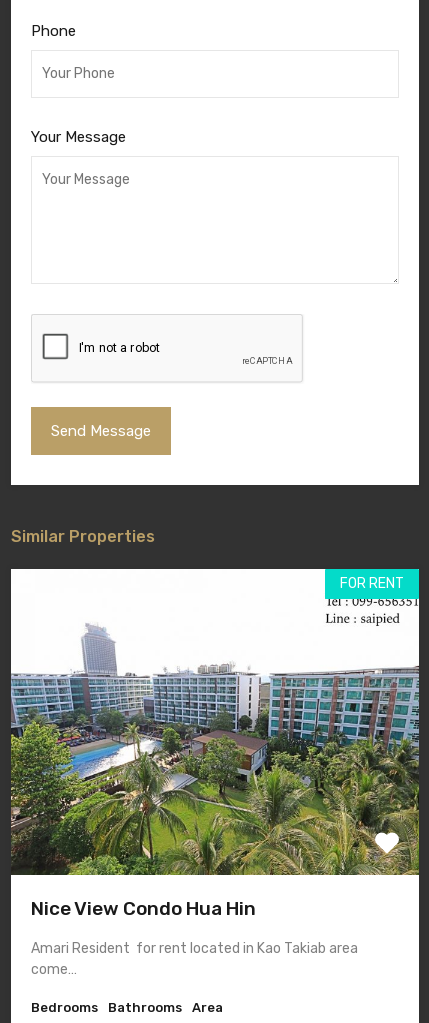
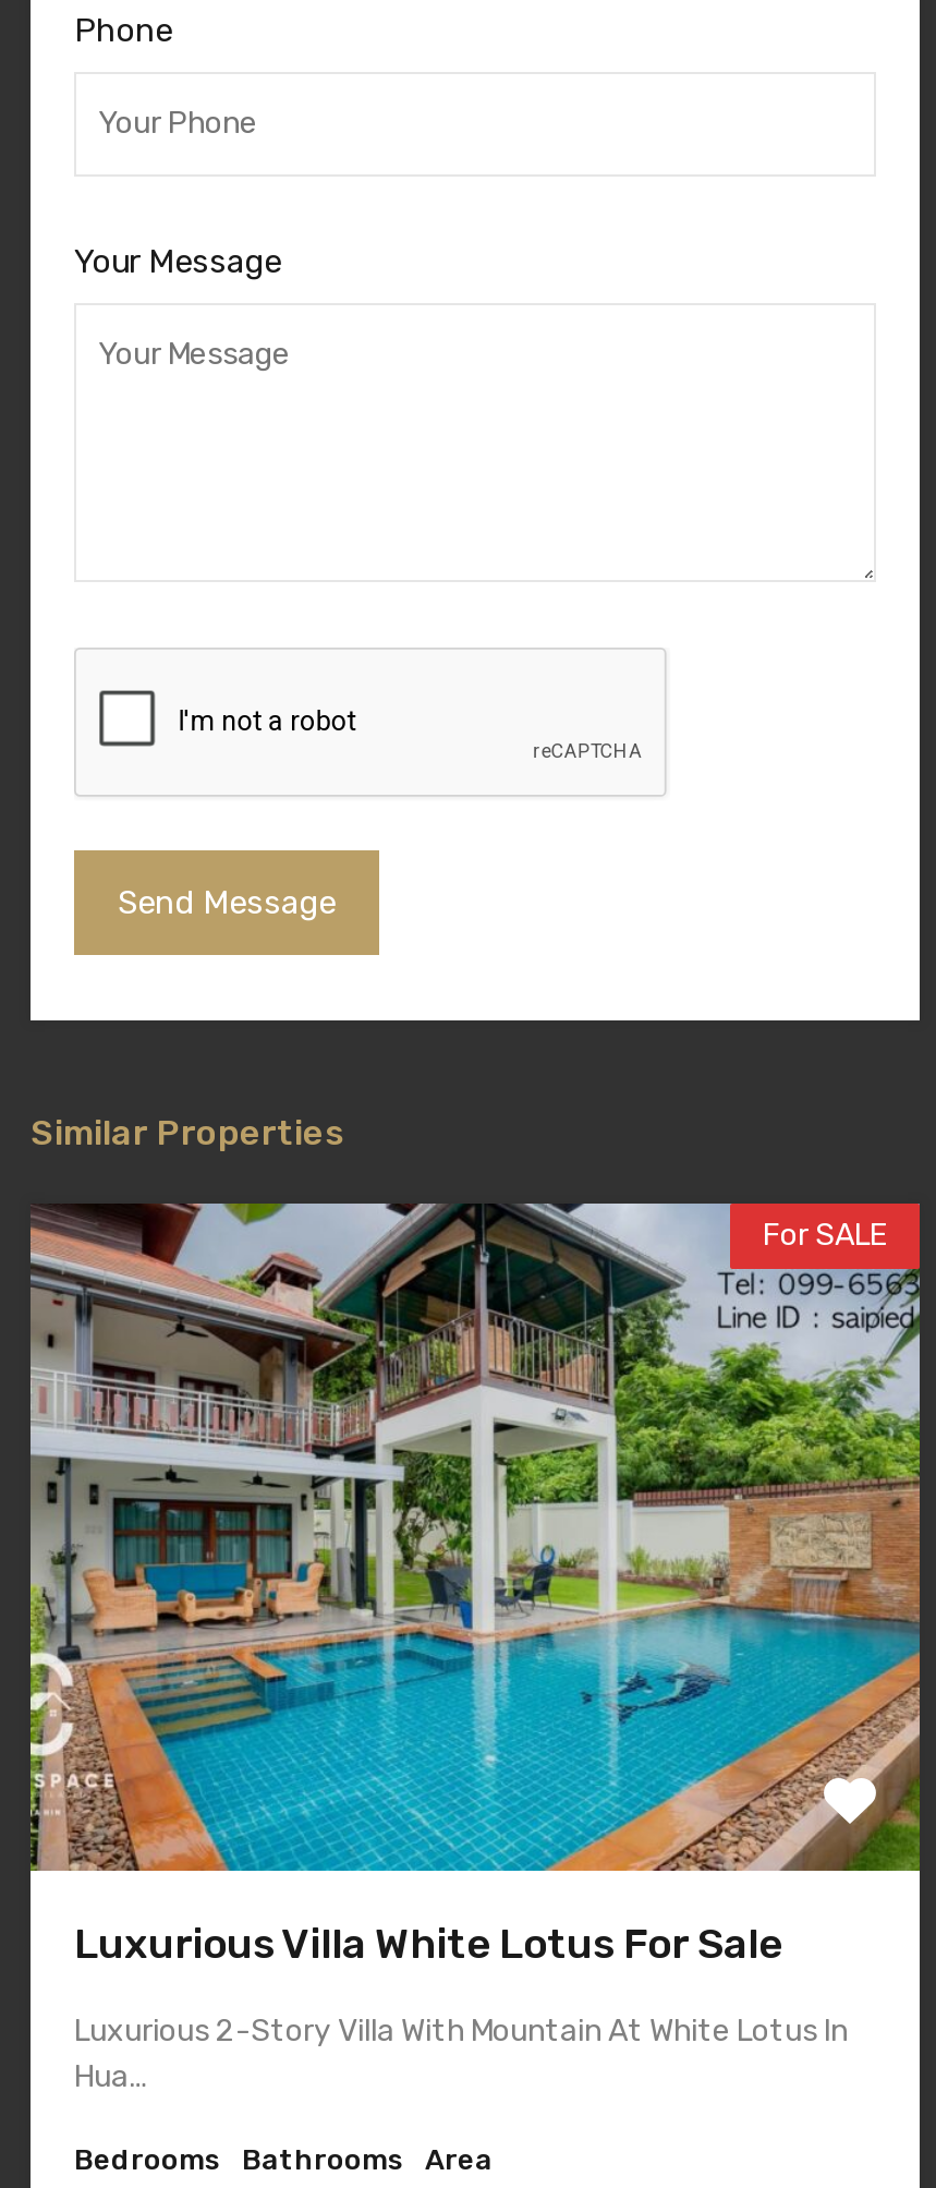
- [image]
- FOR RENT
+ [image]
+ For SALE

- Nice View Condo Hua Hin
+ Luxurious Villa White Lotus For Sale

- Amari Resident for rent located in Kao Takiab area
- come…
+ Luxurious 2-Story Villa With Mountain At White Lotus In
+ Hua…
